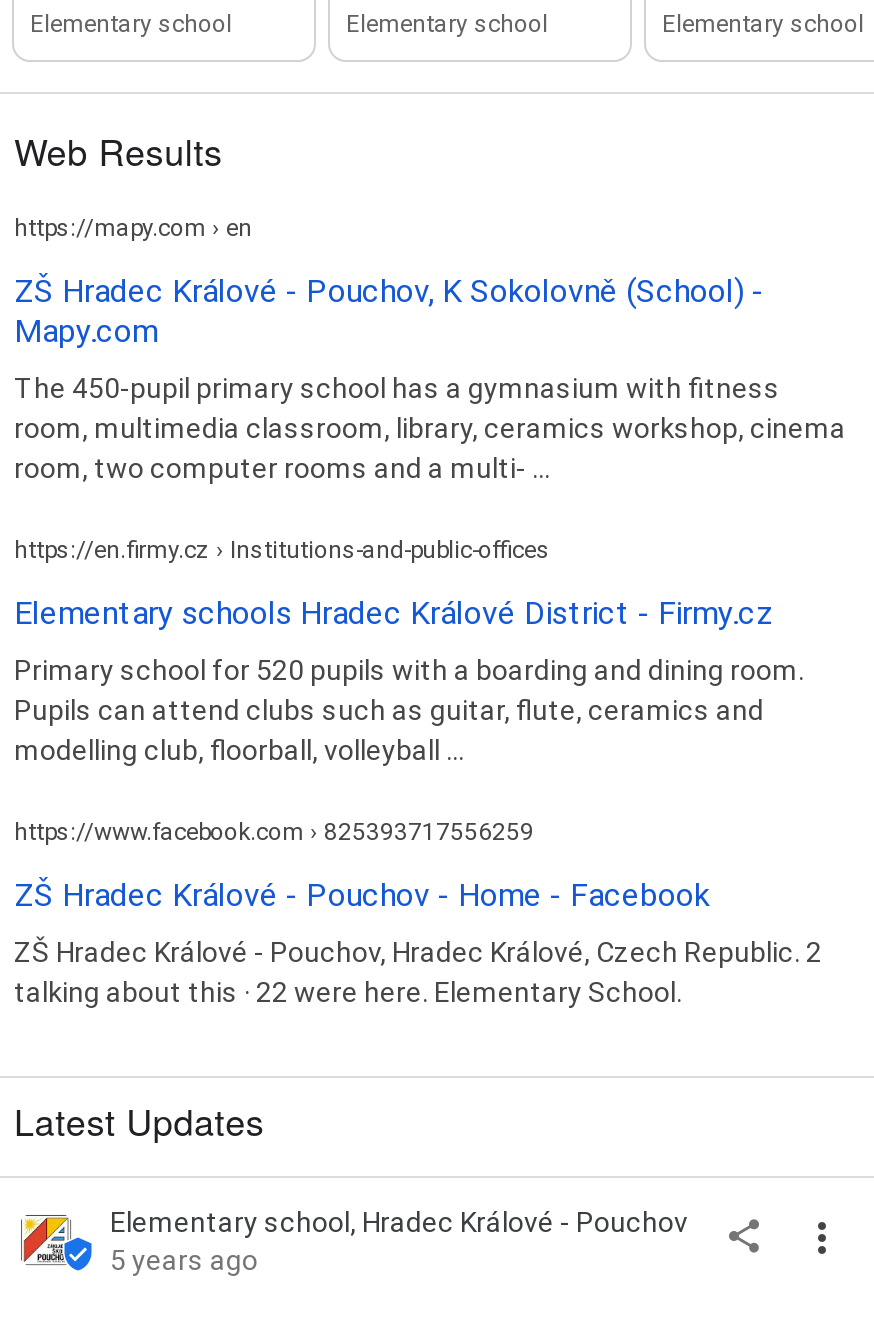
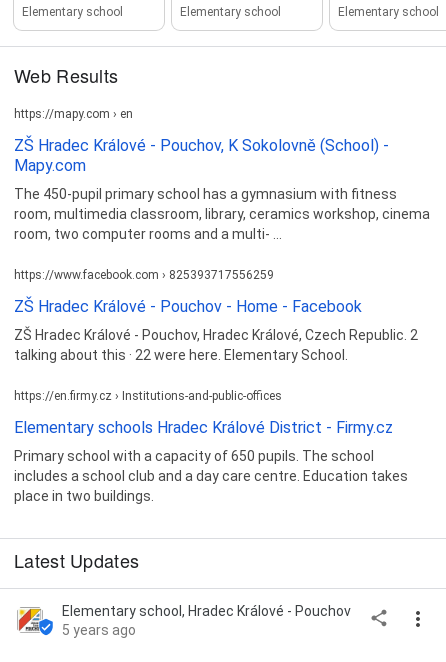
moved down: https://en.firmy.cz › Institutions-and-public-offices | Elementary schools Hradec Králové District - Firmy.cz

- Primary school for 520 pupils with a boarding and dining room.
- Pupils can attend clubs such as guitar, flute, ceramics and
- modelling club, floorball, volleyball ...

moved up: https://www.facebook.com › 825393717556259 | ZŠ Hradec Králové - Pouchov - Home - Facebook | ZŠ Hradec Králové - Pouchov, Hradec Králové, Czech Republic. 2 | talking about this · 22 were here. Elementary School.

+ Primary school with a capacity of 650 pupils. The school
+ includes a school club and a day care centre. Education takes
+ place in two buildings.
